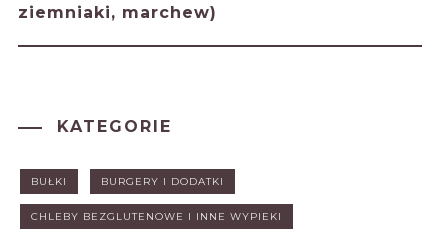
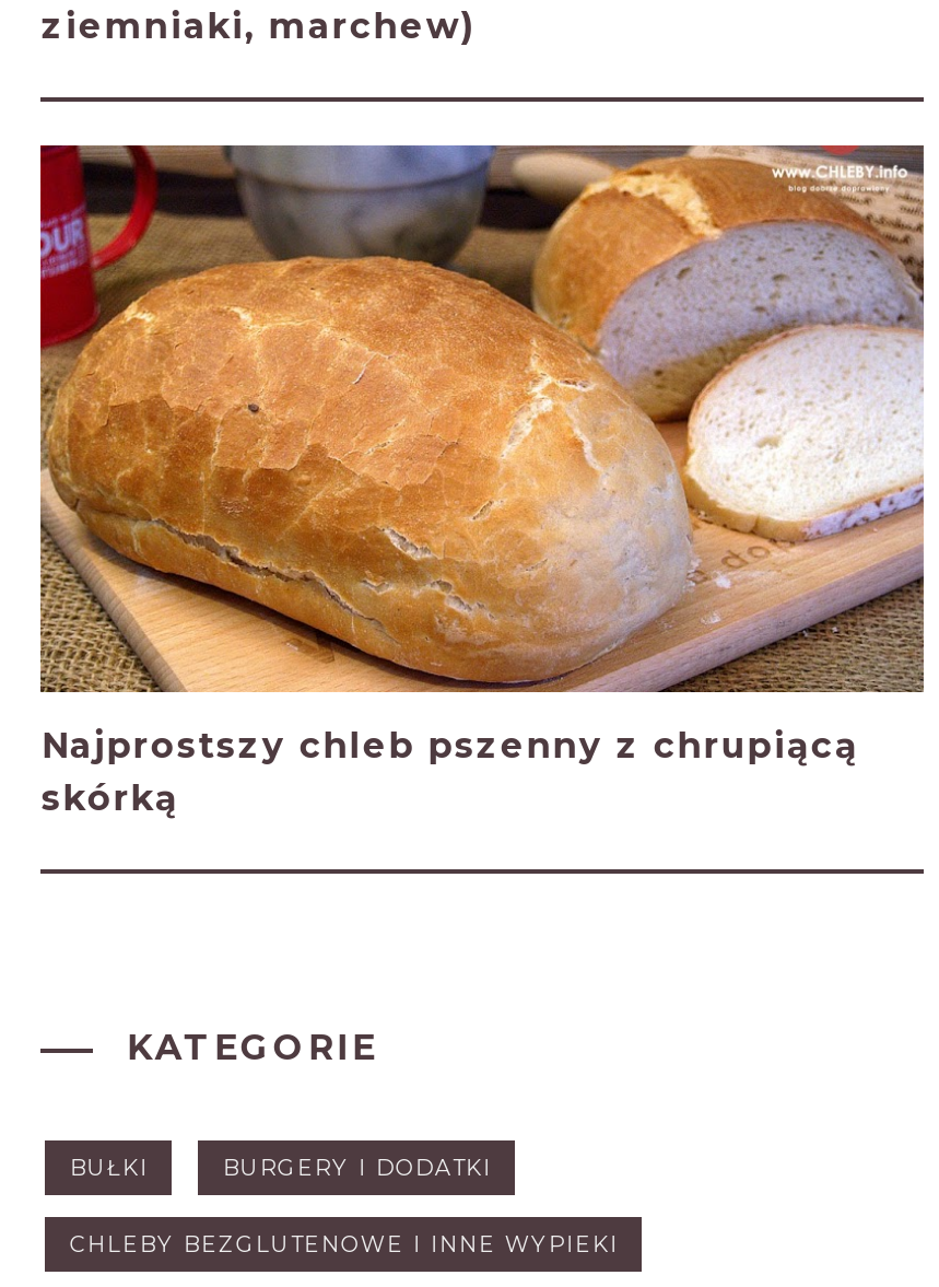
+ [image]
+ Najprostszy chleb pszenny z chrupiącą
+ skórką
